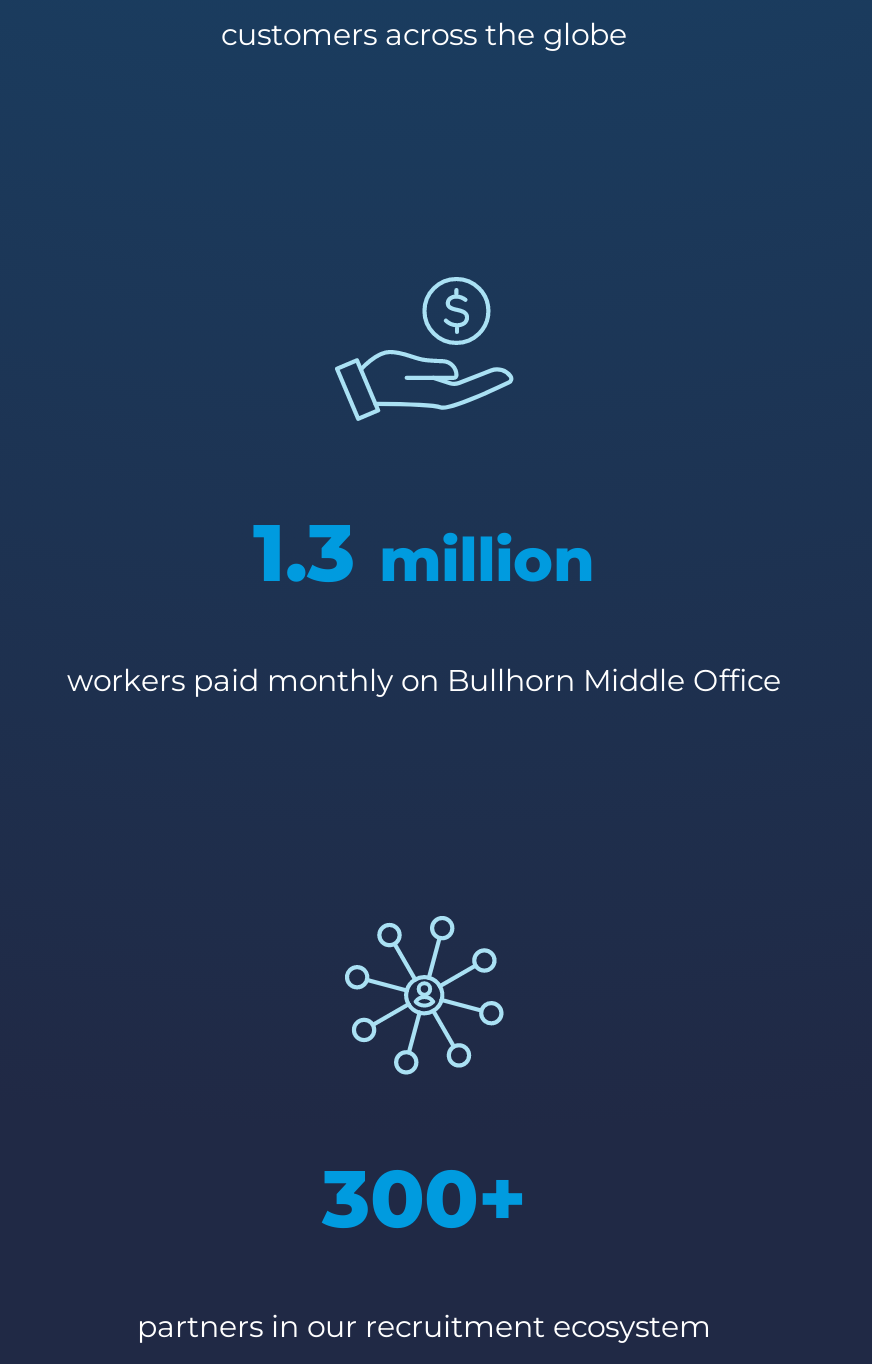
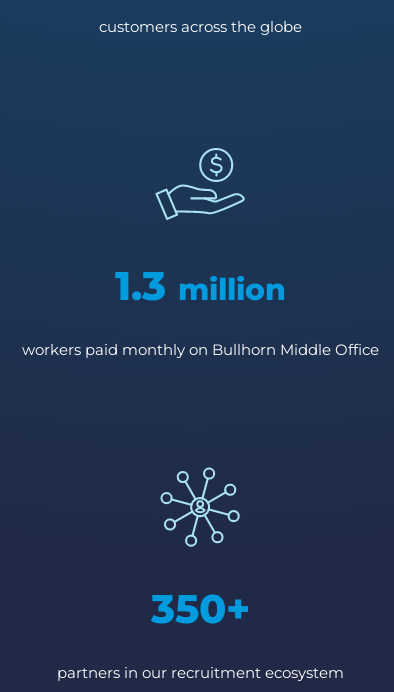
- 300+
+ 350+
